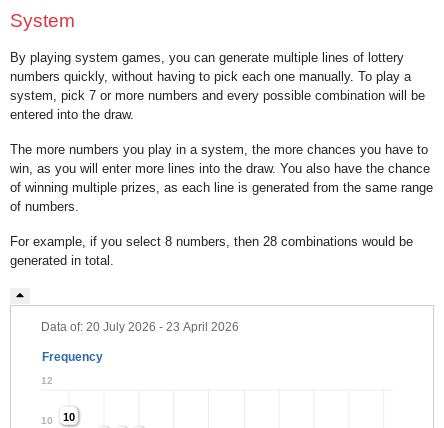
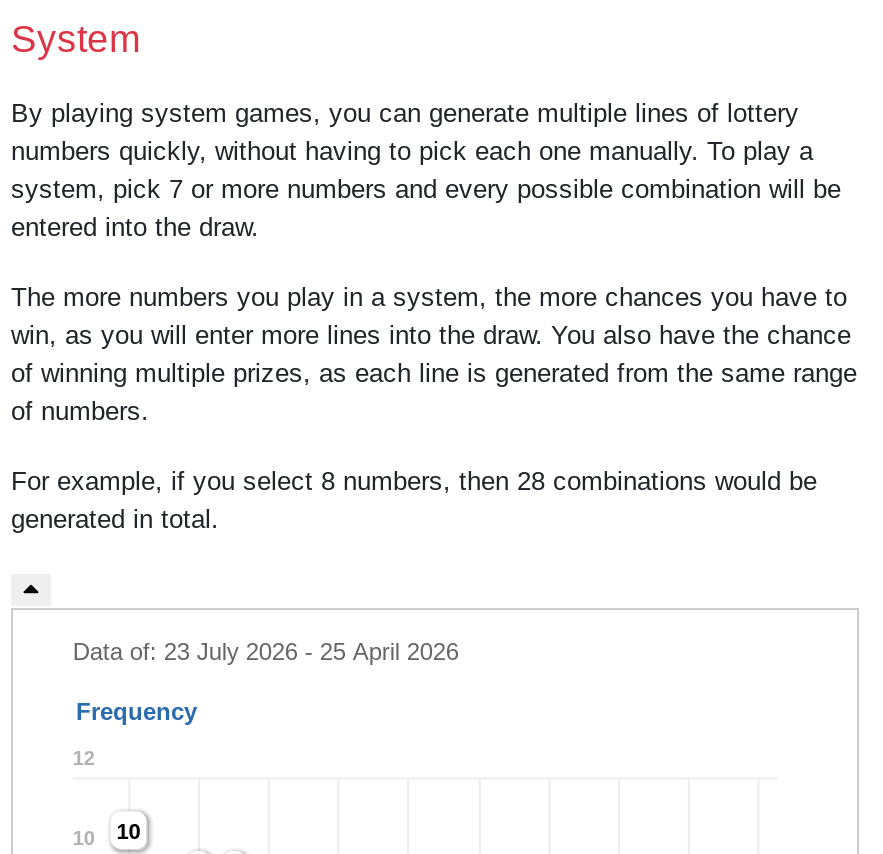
- Data of: 20 July 2026 - 23 April 2026
+ Data of: 23 July 2026 - 25 April 2026
